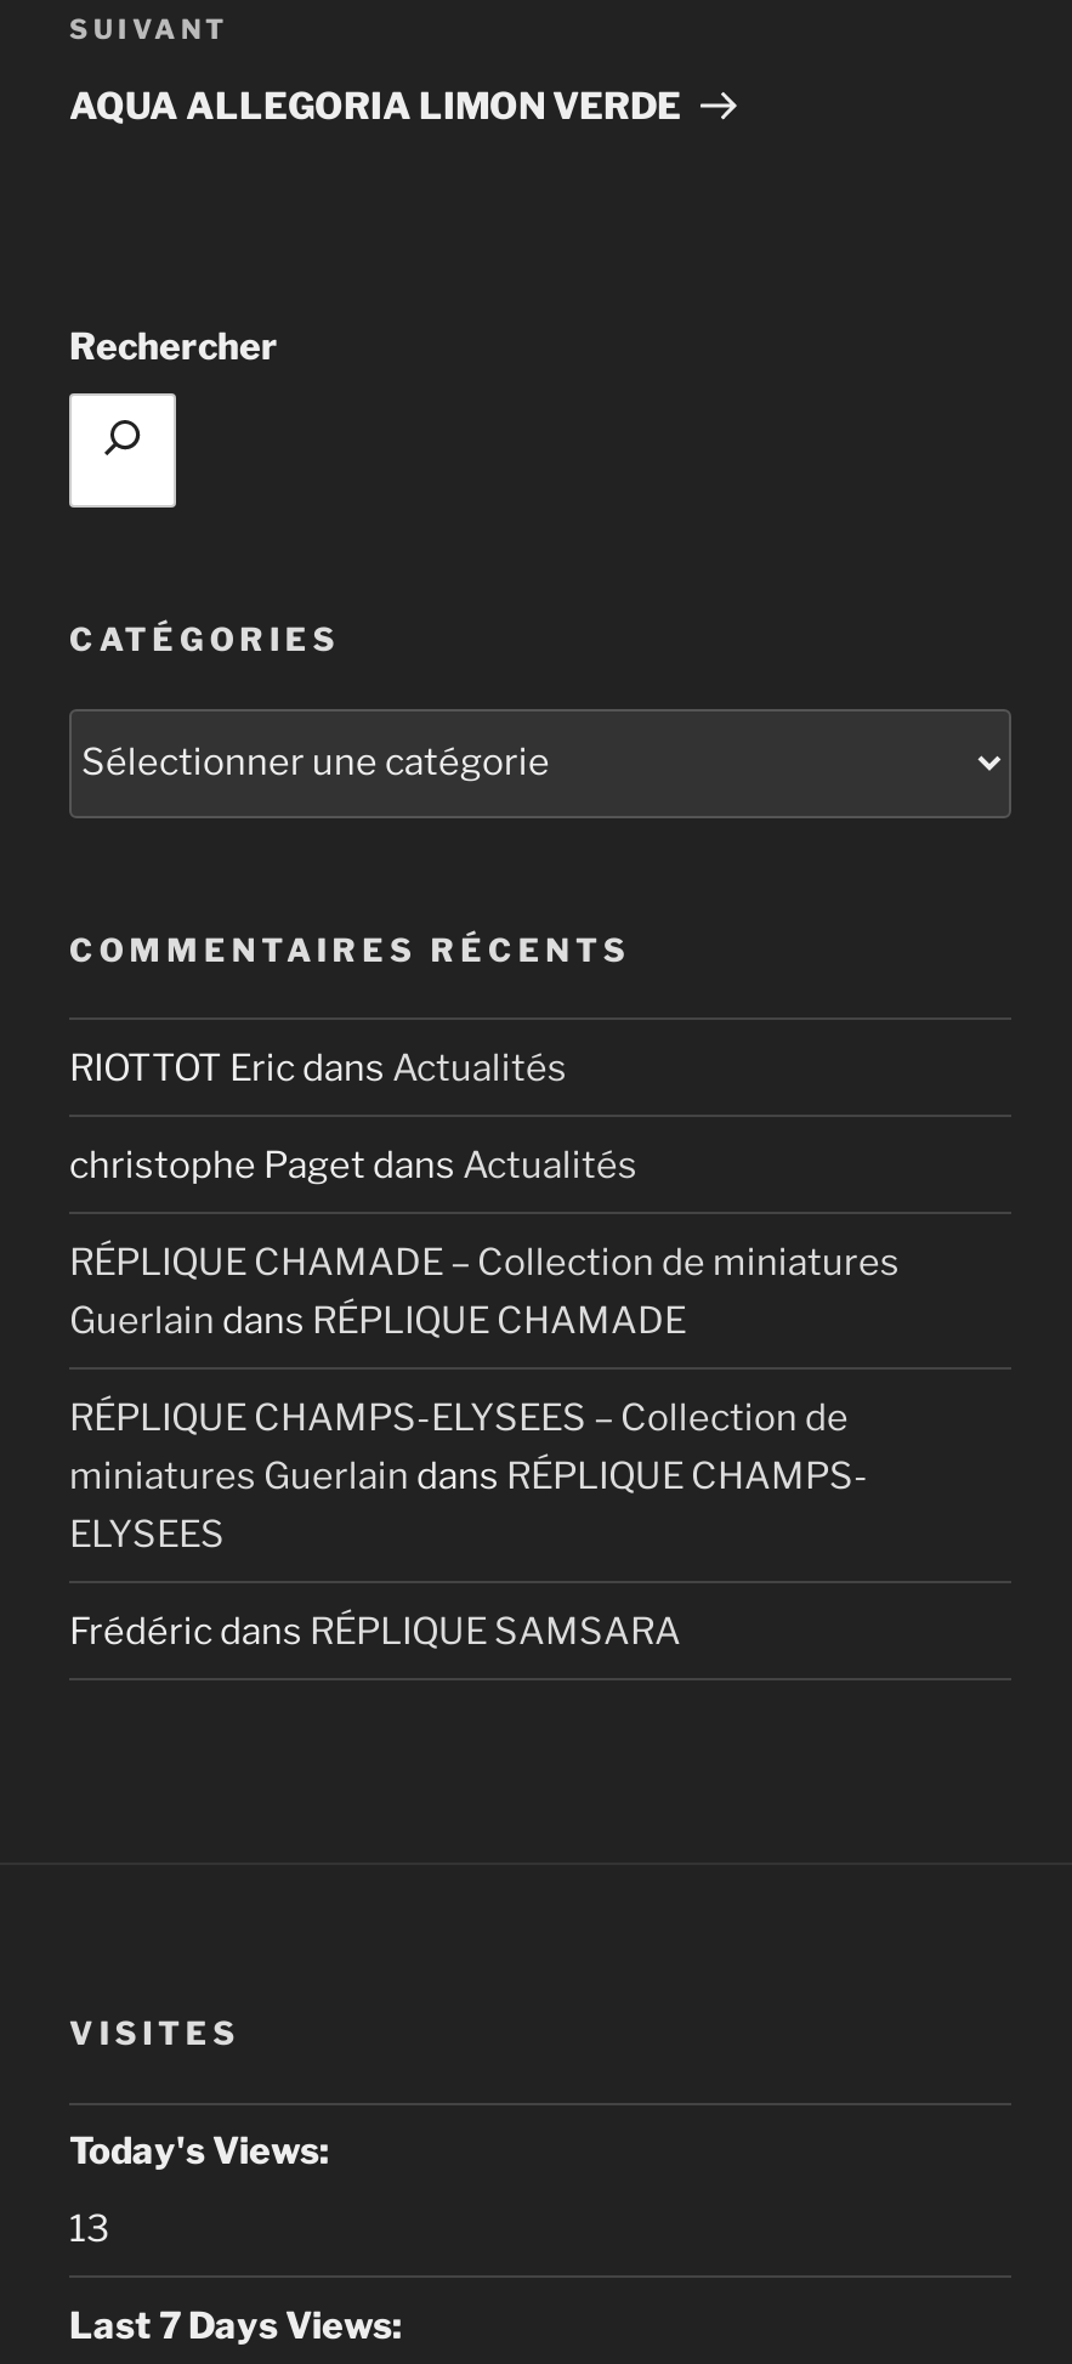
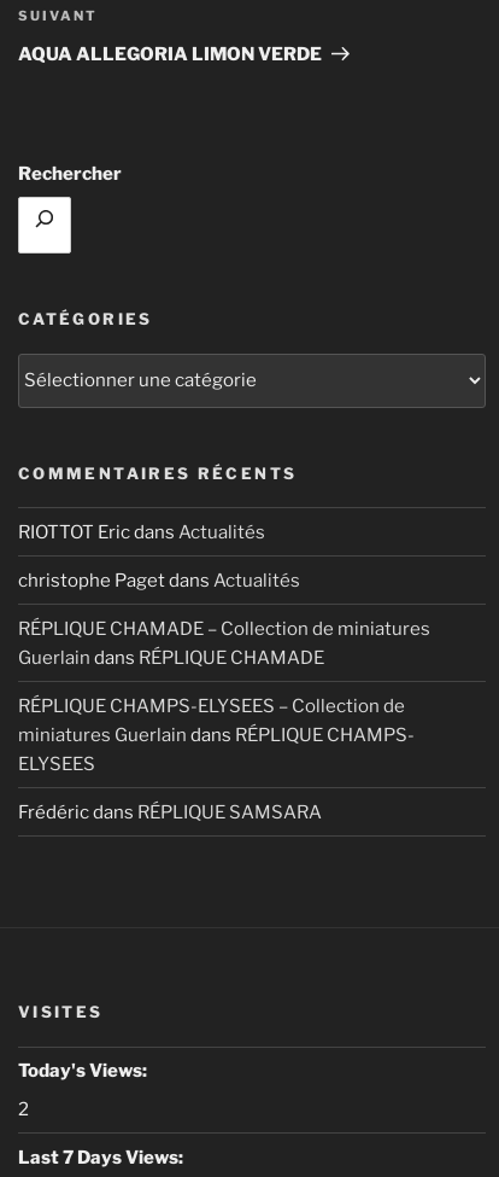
- 13
+ 2
